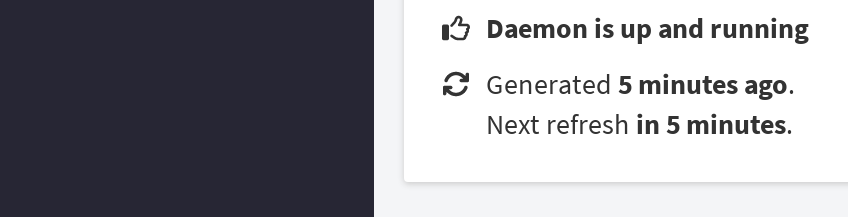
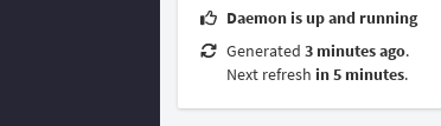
- Generated 5 minutes ago.
+ Generated 3 minutes ago.
